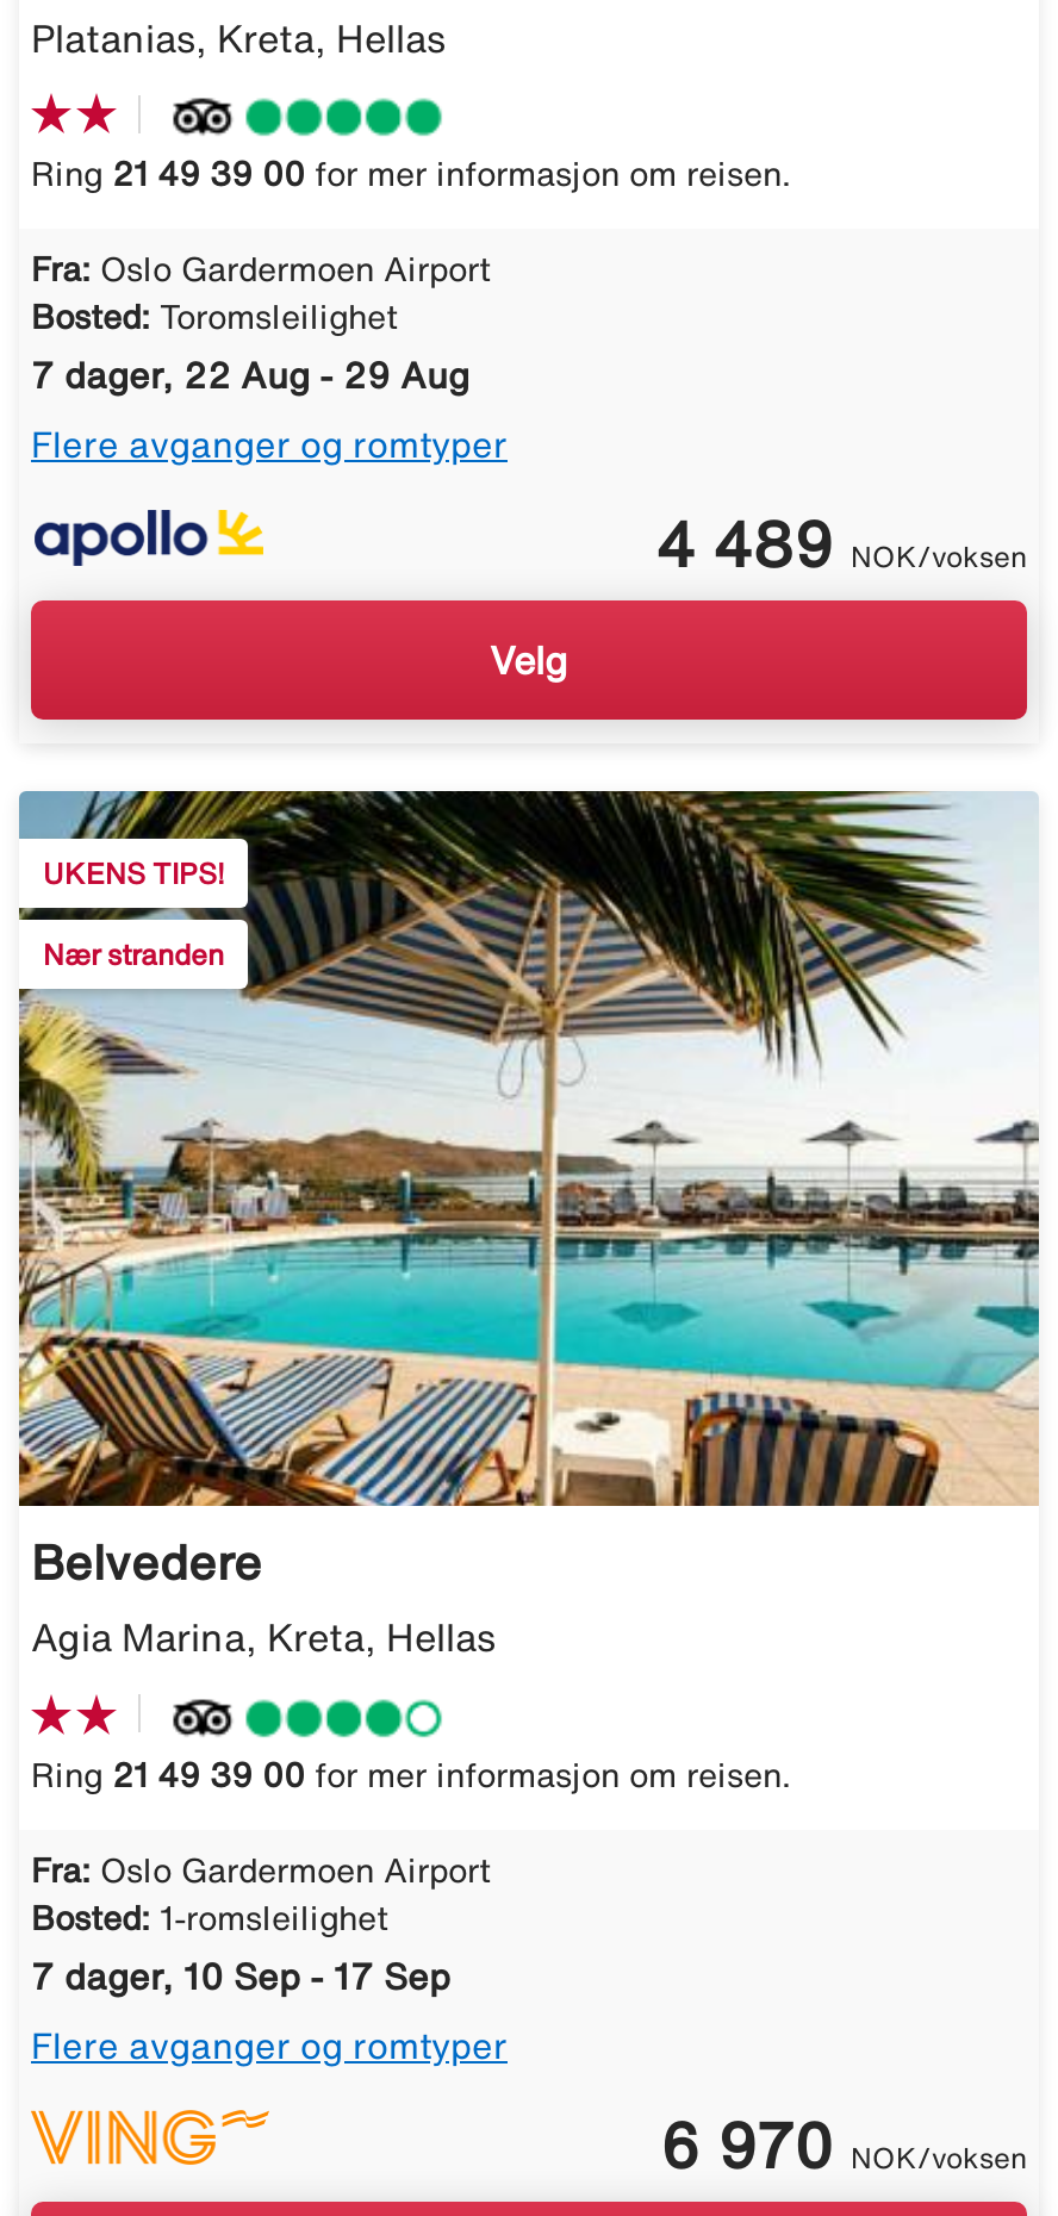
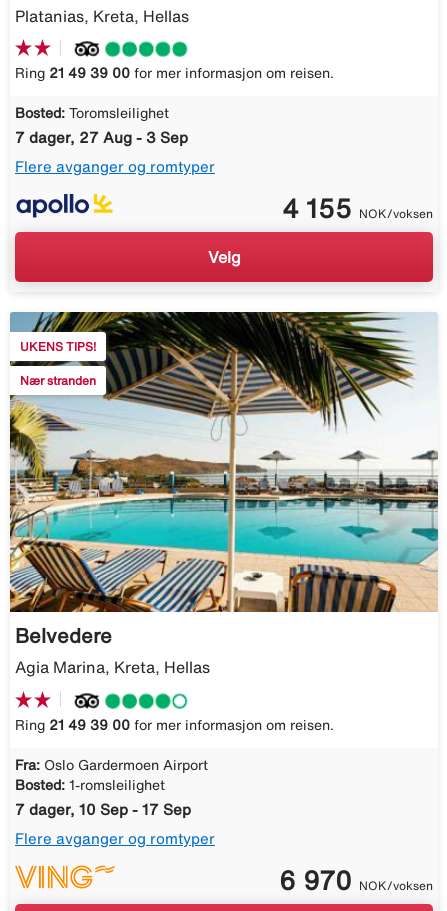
- Fra: Oslo Gardermoen Airport

- 7 dager, 22 Aug - 29 Aug
+ 7 dager, 27 Aug - 3 Sep

- 4 489 NOK/voksen
+ 4 155 NOK/voksen
